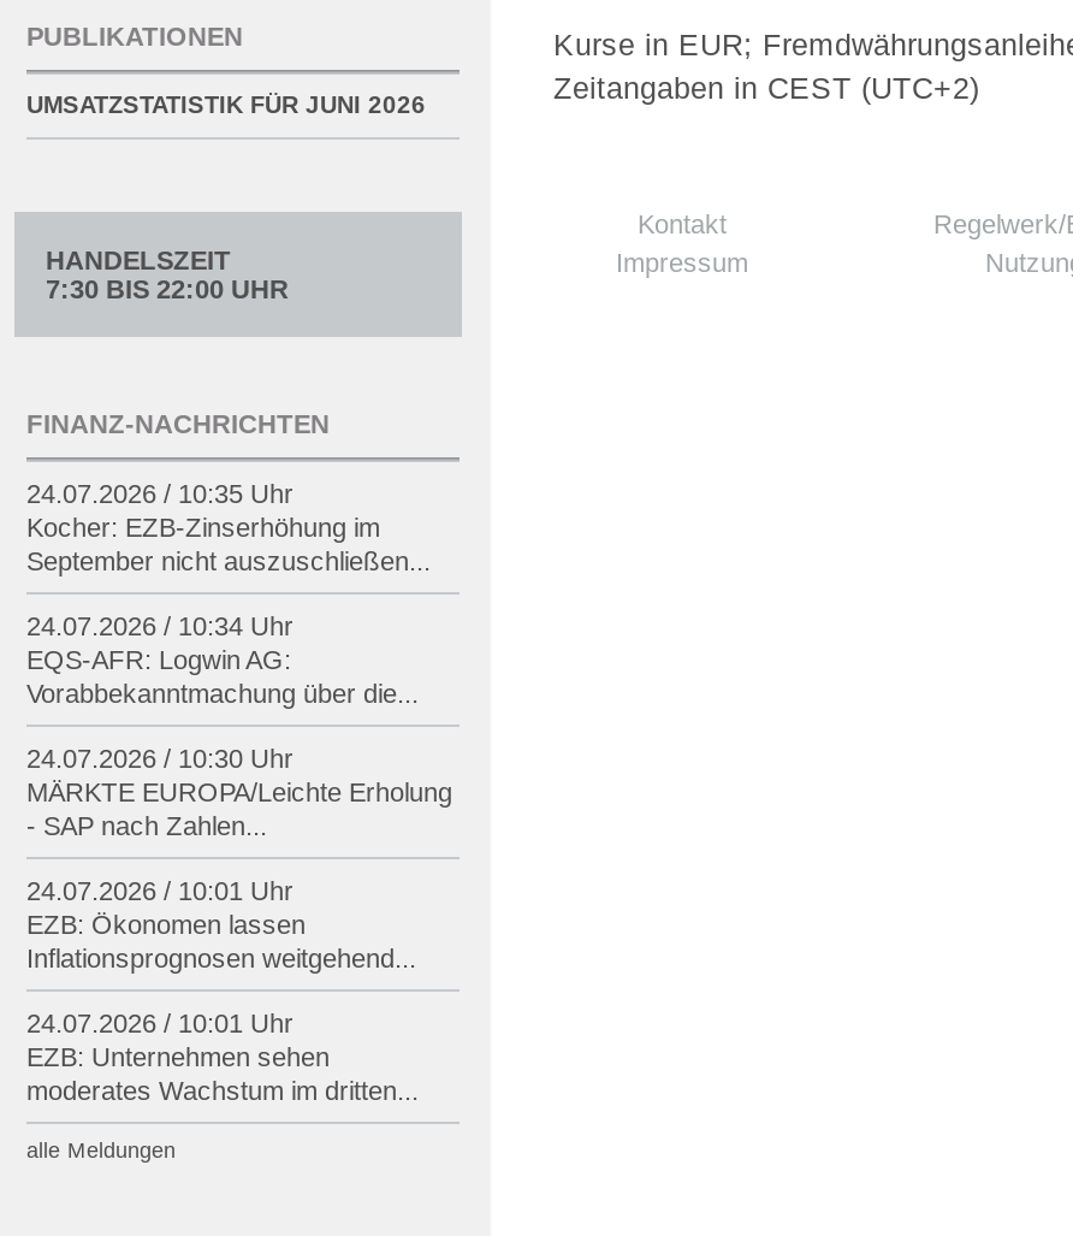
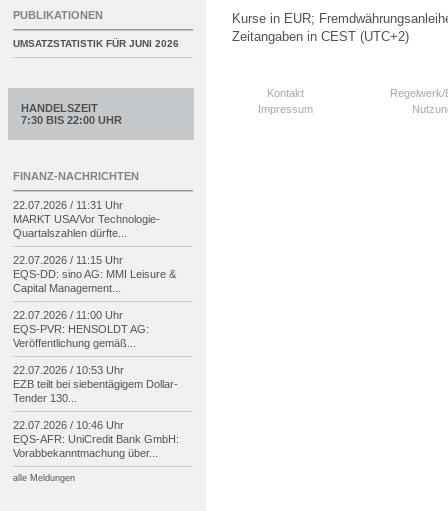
- 24.07.2026 / 10:35 Uhr
- Kocher: EZB-Zinserhöhung im
- September nicht auszuschließen...
+ 22.07.2026 / 11:31 Uhr
+ MARKT USA/Vor Technologie-
+ Quartalszahlen dürfte...

- 24.07.2026 / 10:34 Uhr
- EQS-AFR: Logwin AG:
- Vorabbekanntmachung über die...
+ 22.07.2026 / 11:15 Uhr
+ EQS-DD: sino AG: MMI Leisure &
+ Capital Management...

- 24.07.2026 / 10:30 Uhr
- MÄRKTE EUROPA/Leichte Erholung
- - SAP nach Zahlen...
+ 22.07.2026 / 11:00 Uhr
+ EQS-PVR: HENSOLDT AG:
+ Veröffentlichung gemäß...

- 24.07.2026 / 10:01 Uhr
- EZB: Ökonomen lassen
- Inflationsprognosen weitgehend...
+ 22.07.2026 / 10:53 Uhr
+ EZB teilt bei siebentägigem Dollar-
+ Tender 130...

- 24.07.2026 / 10:01 Uhr
- EZB: Unternehmen sehen
- moderates Wachstum im dritten...
+ 22.07.2026 / 10:46 Uhr
+ EQS-AFR: UniCredit Bank GmbH:
+ Vorabbekanntmachung über...
